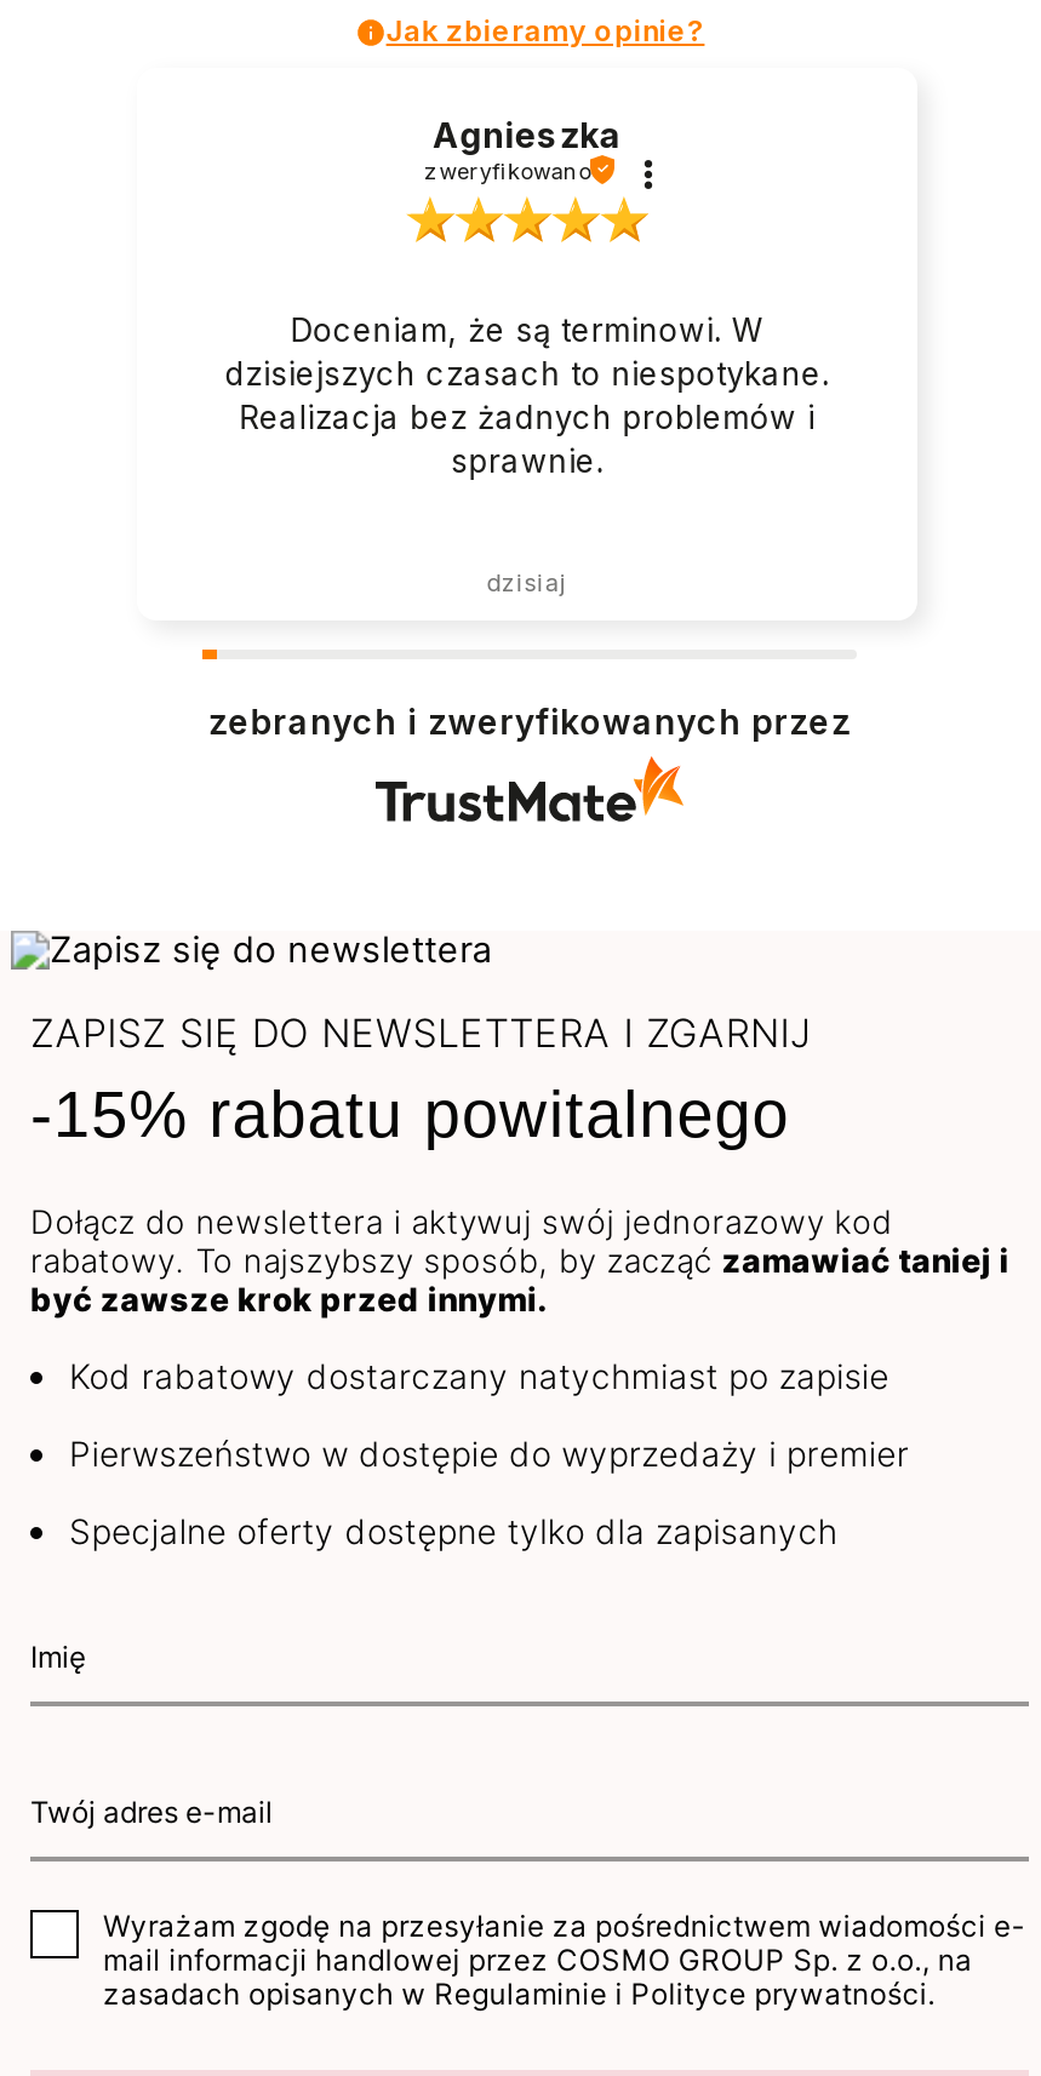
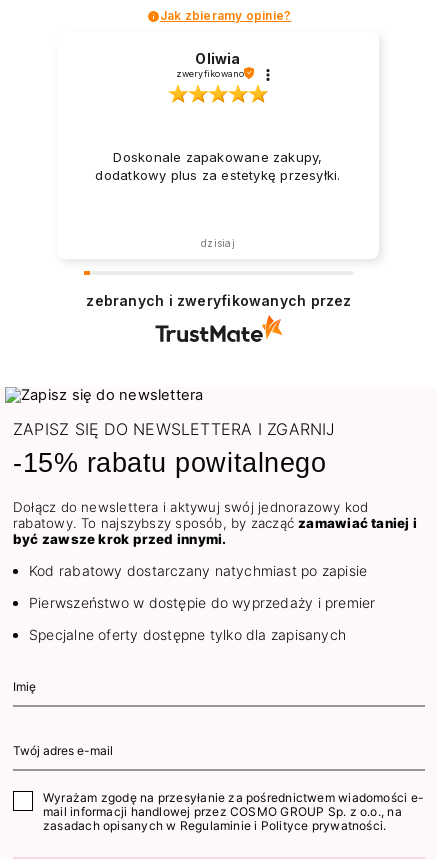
- Agnieszka
+ Oliwia

- Doceniam, że są terminowi. W
- dzisiejszych czasach to niespotykane.
- Realizacja bez żadnych problemów i
- sprawnie.
+ Doskonale zapakowane zakupy,
+ dodatkowy plus za estetykę przesyłki.
